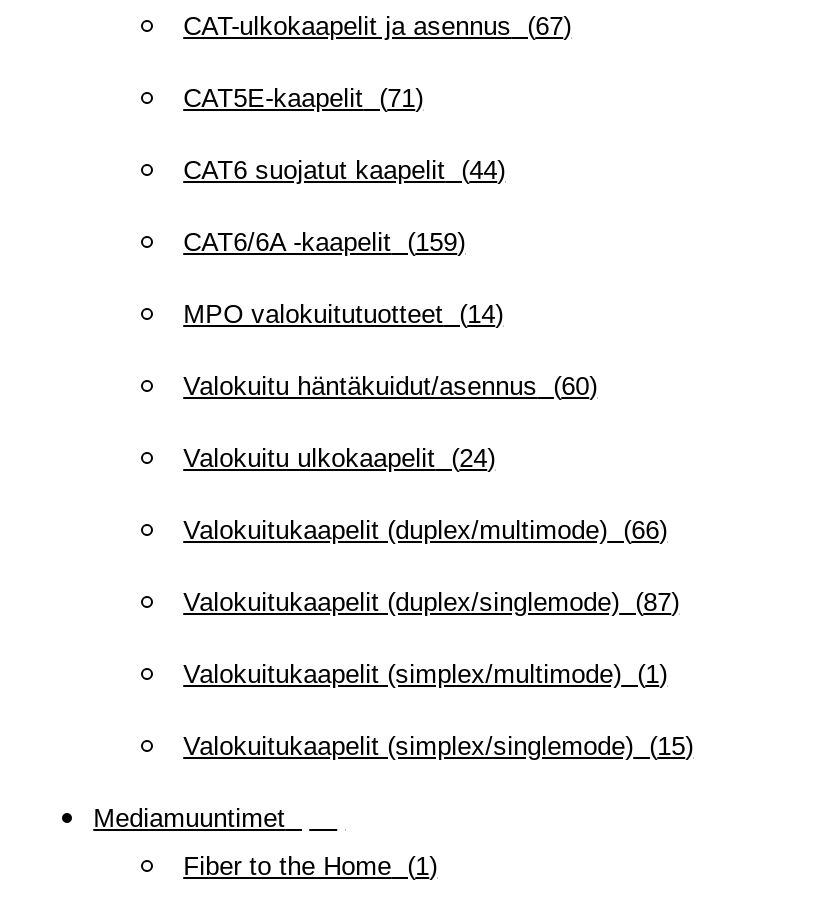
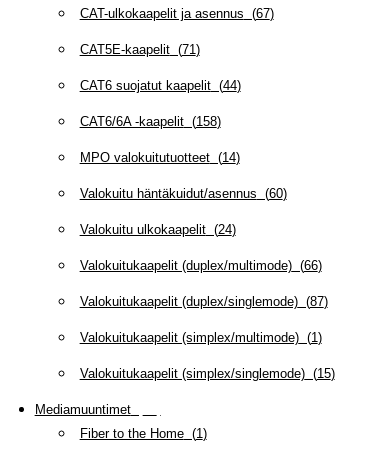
- CAT6/6A -kaapelit (159)
+ CAT6/6A -kaapelit (158)
